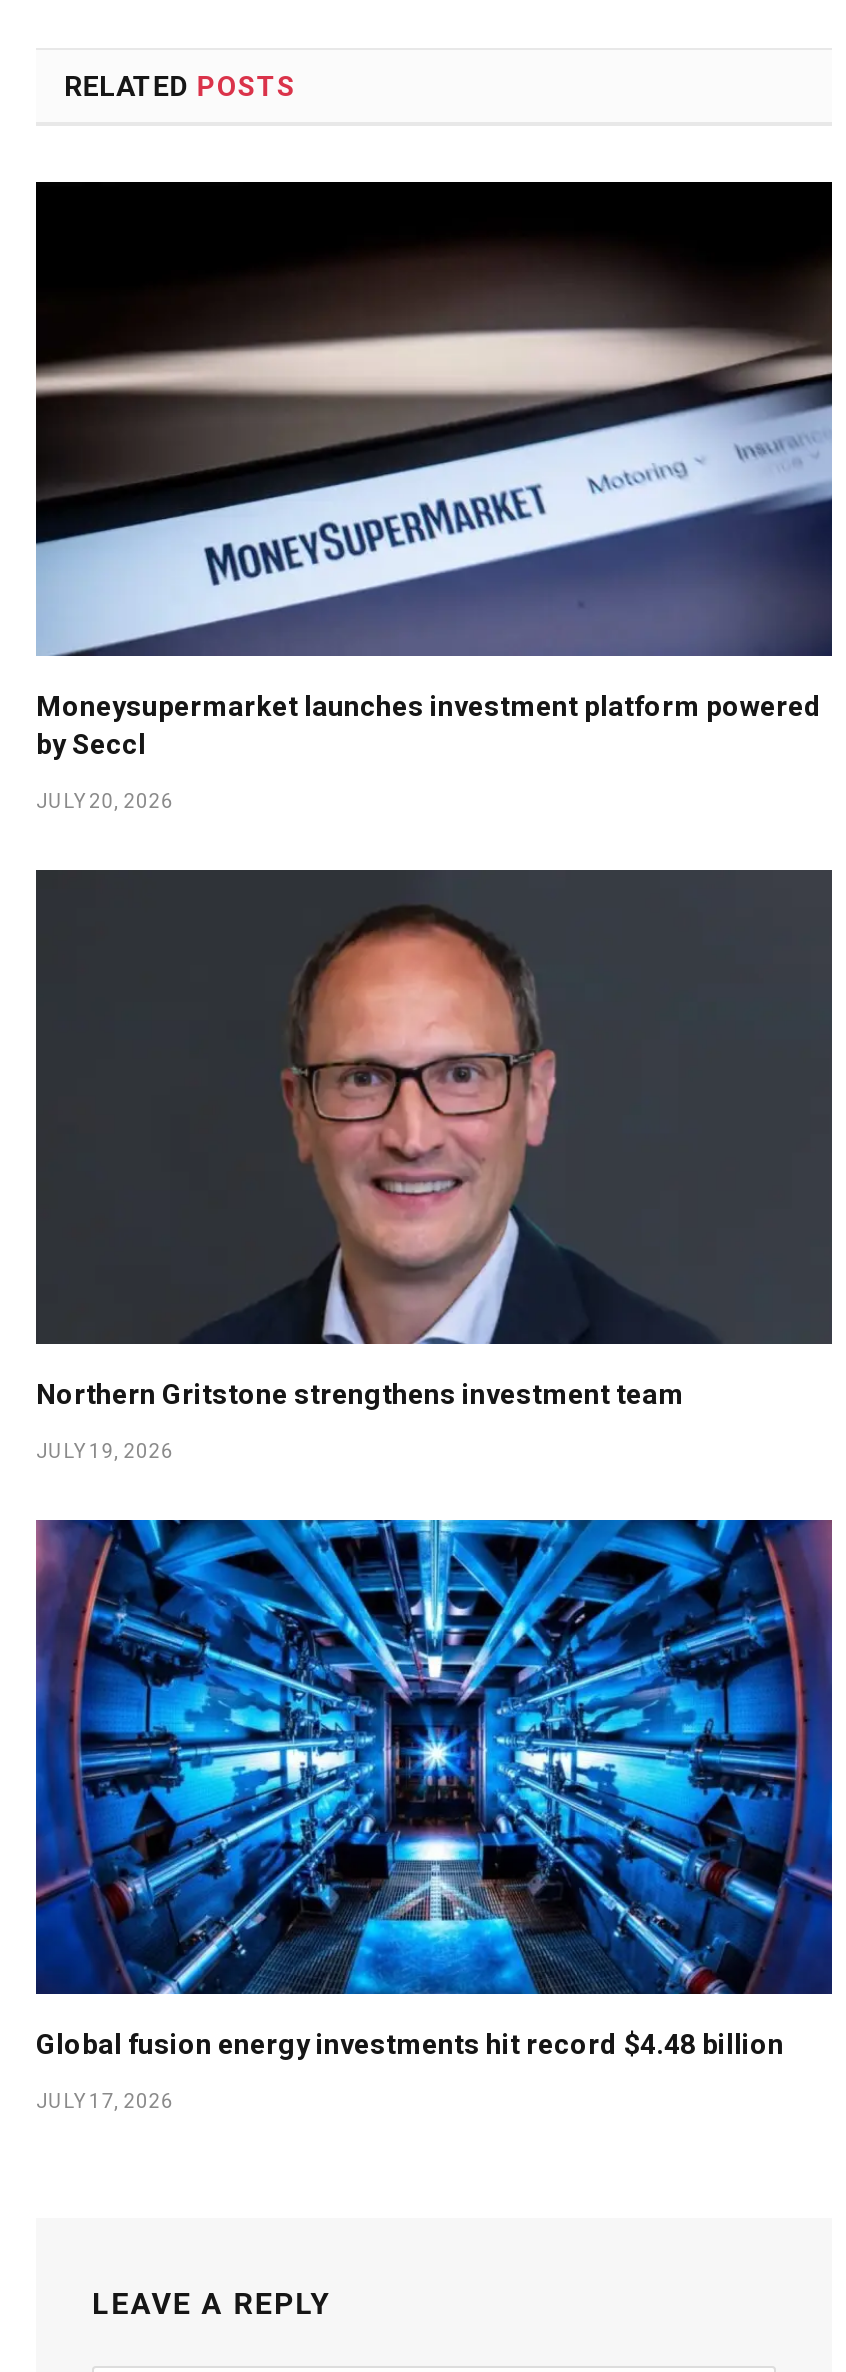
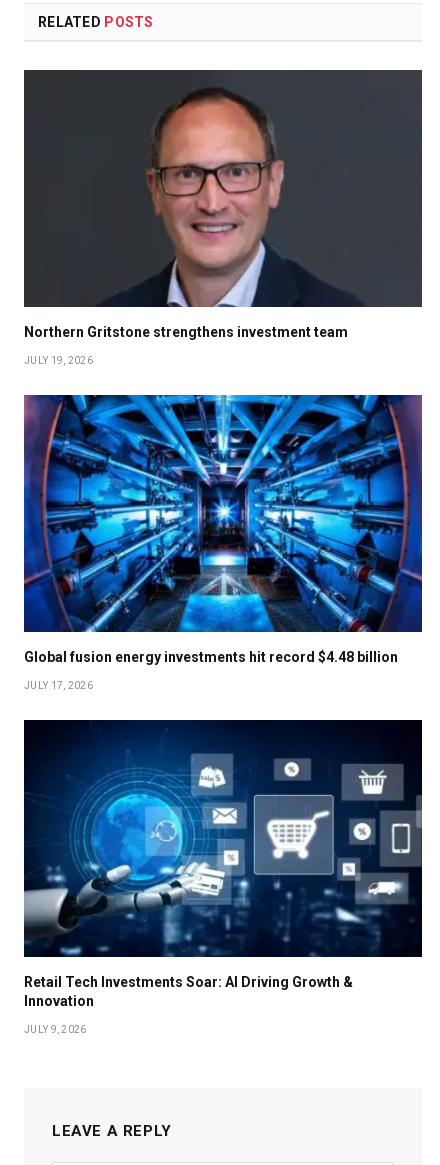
- [image]
- Moneysupermarket launches investment platform powered
- by Seccl
- JULY 20, 2026

moved up: [image] | Northern Gritstone strengthens investment team | JULY 19, 2026 | Global fusion energy investments hit record $4.48 billion | JULY 17, 2026

+ [image]
+ Retail Tech Investments Soar: AI Driving Growth &
+ Innovation
+ JULY 9, 2026
